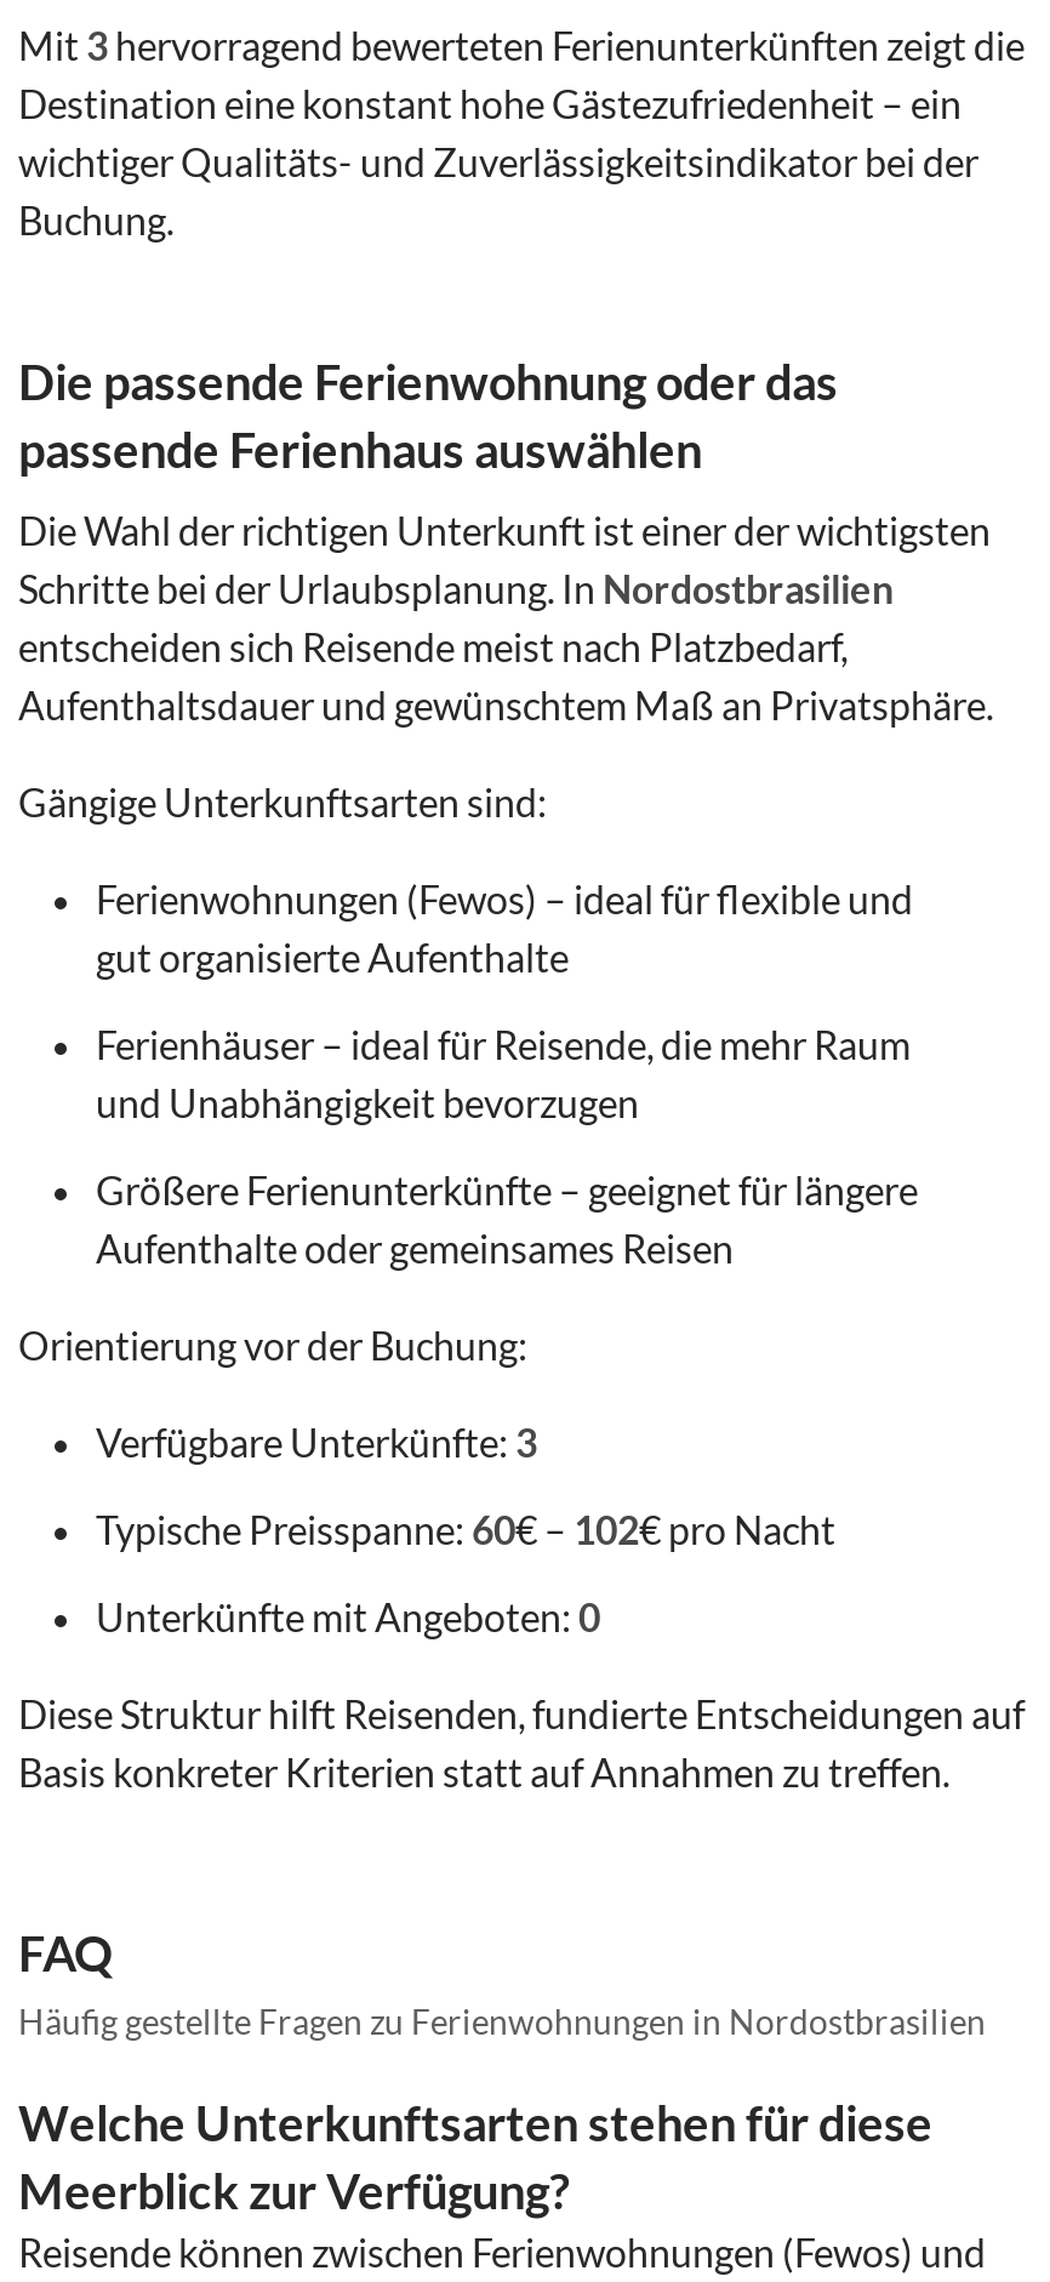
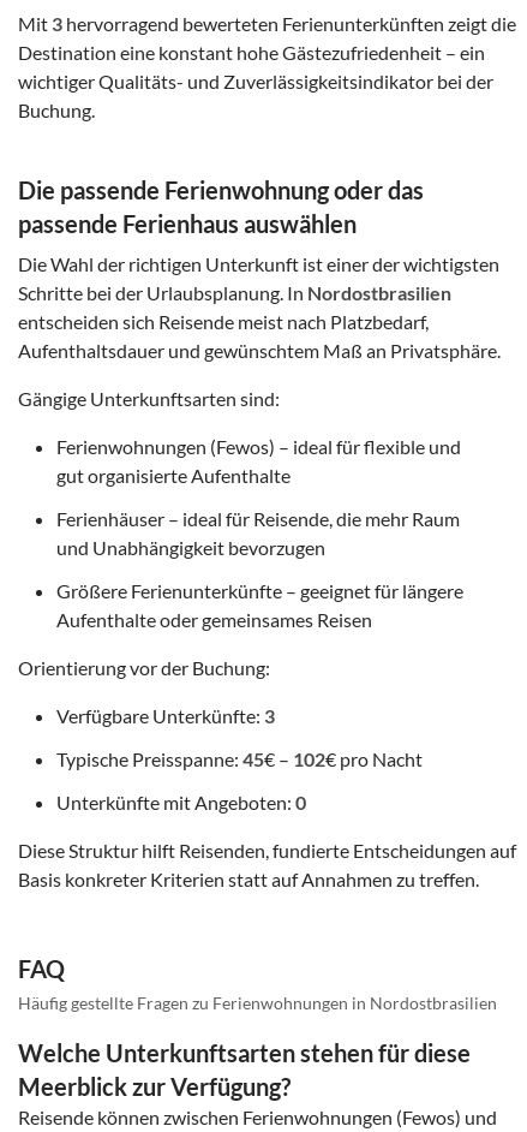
- Typische Preisspanne: 60€ – 102€ pro Nacht
+ Typische Preisspanne: 45€ – 102€ pro Nacht
